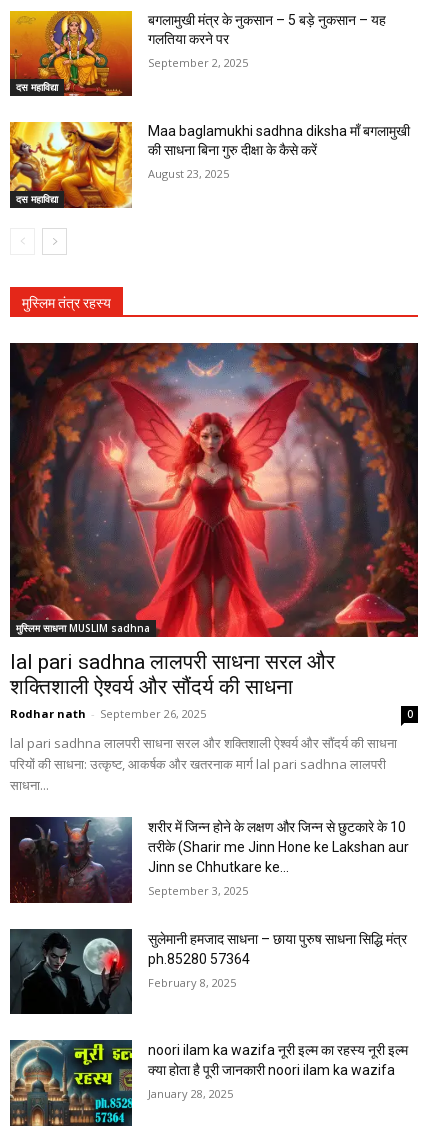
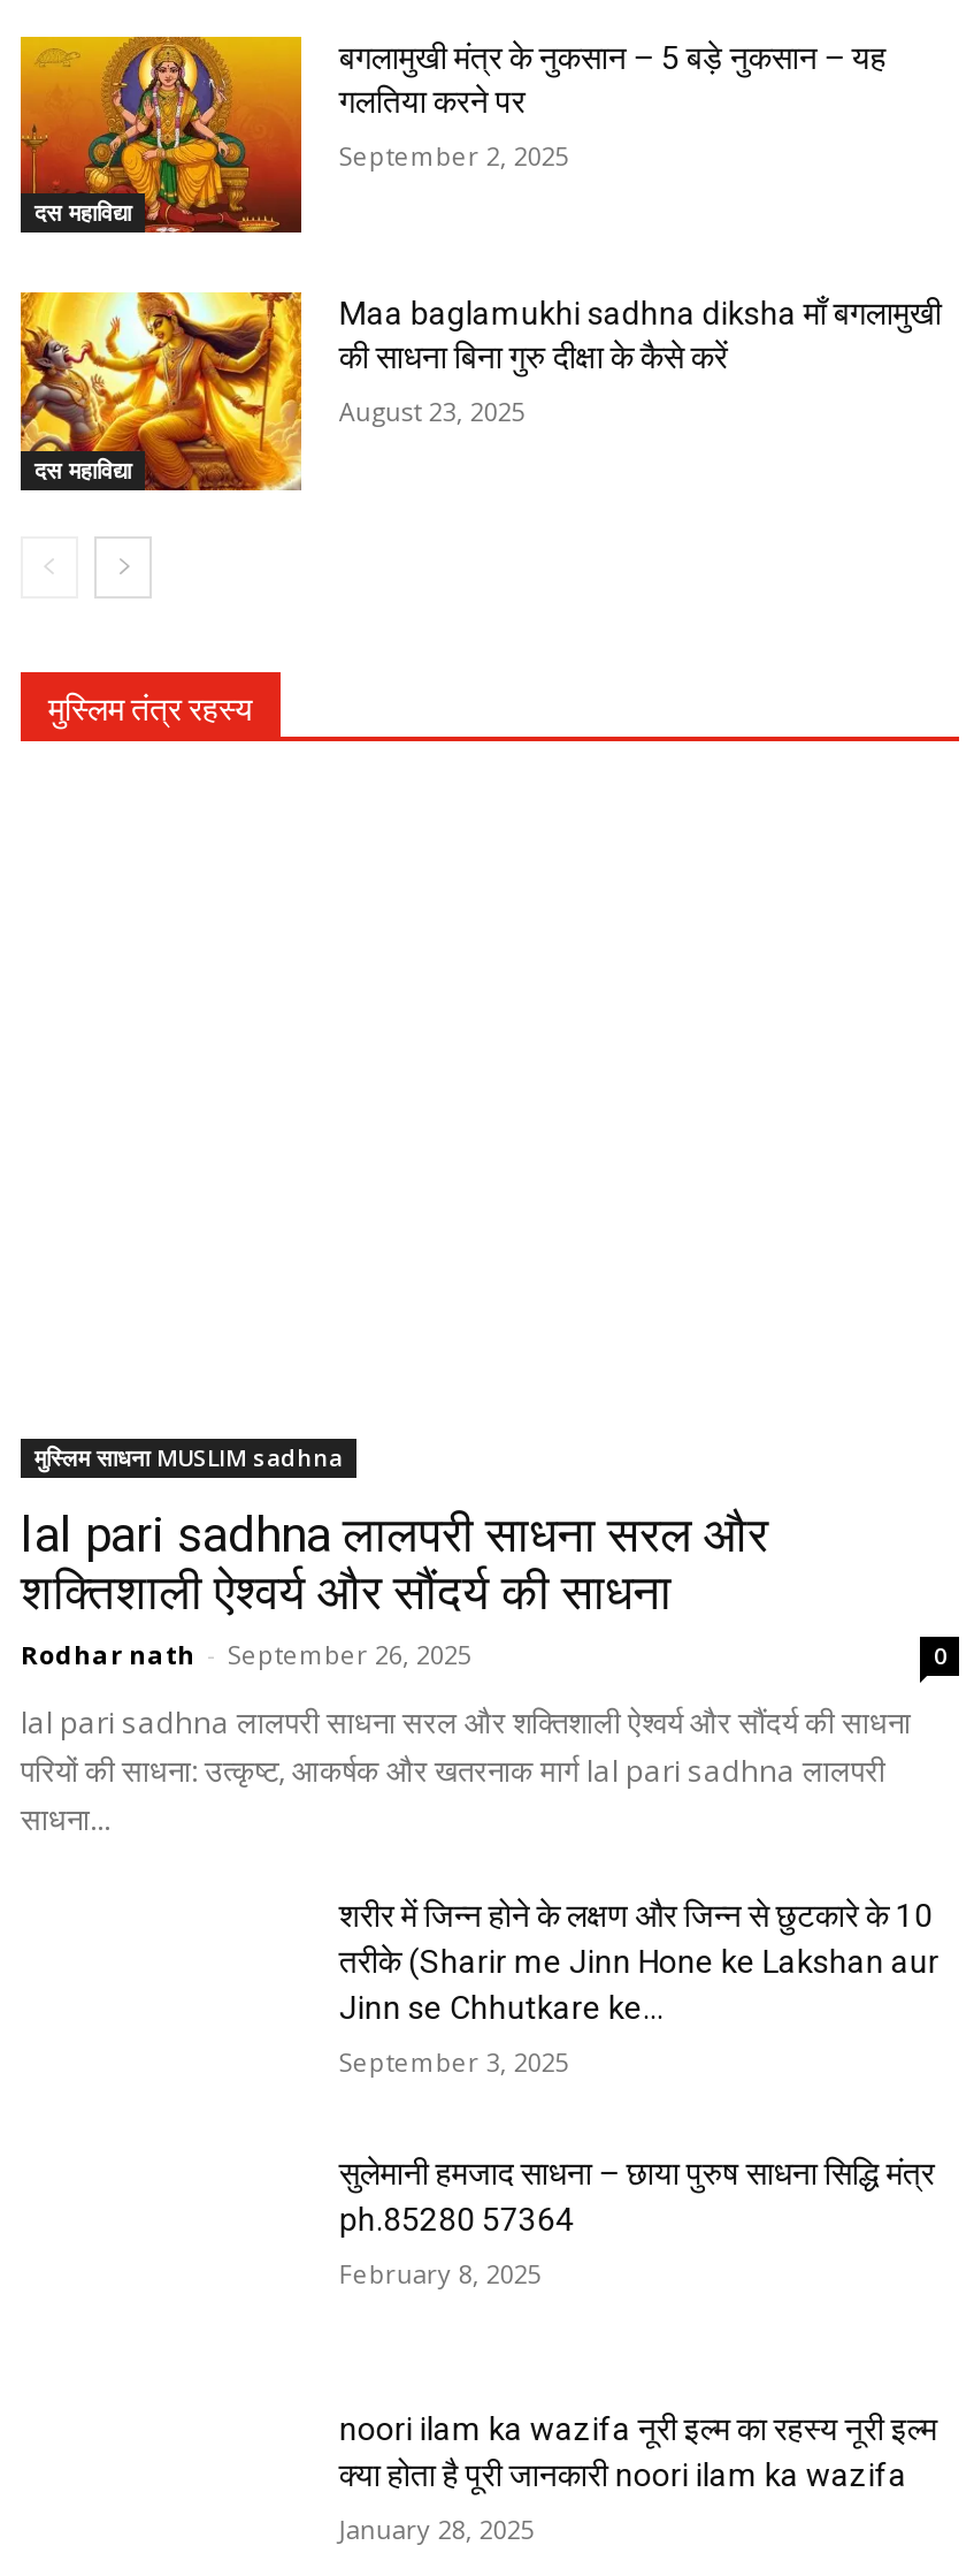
- [image]

- [image]

- [image]

- [image]
